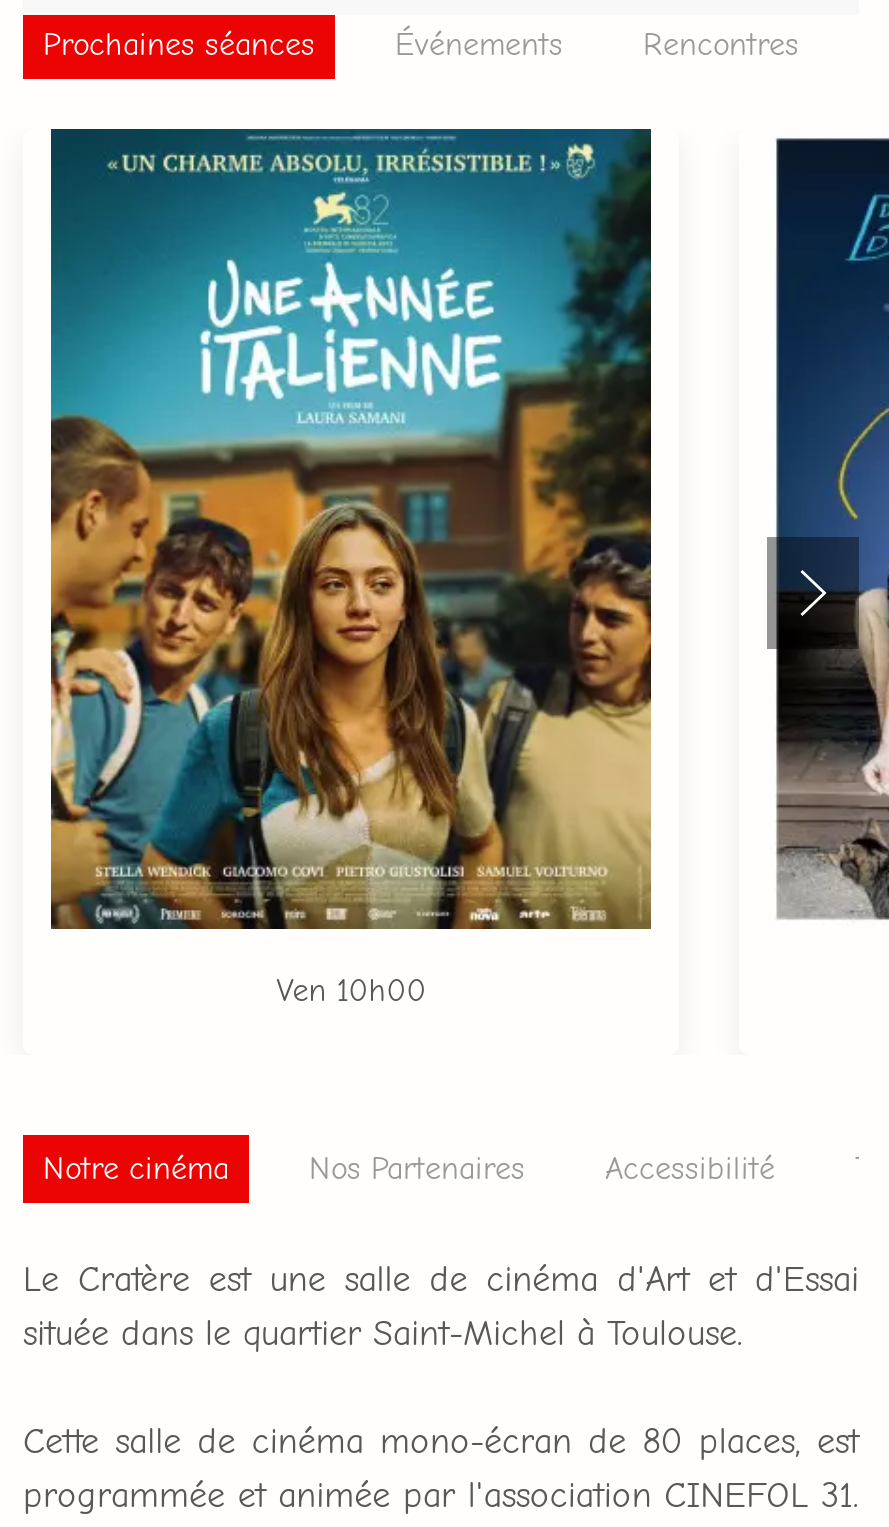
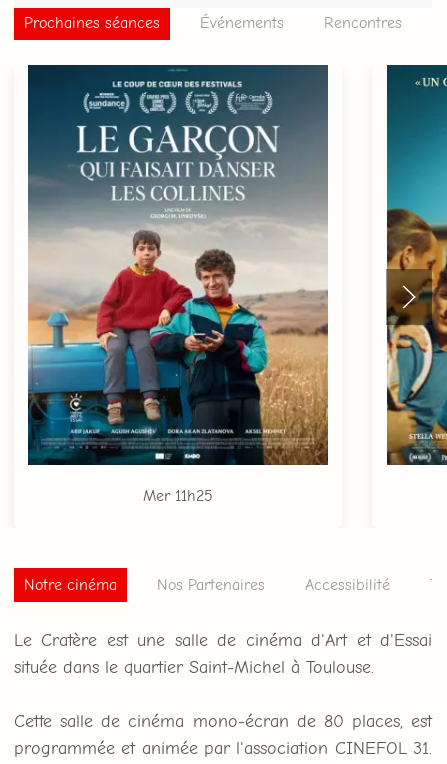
- [image]
- Ven 10h00
+ [image]
+ Mer 11h25

- [image]
+ [image]
